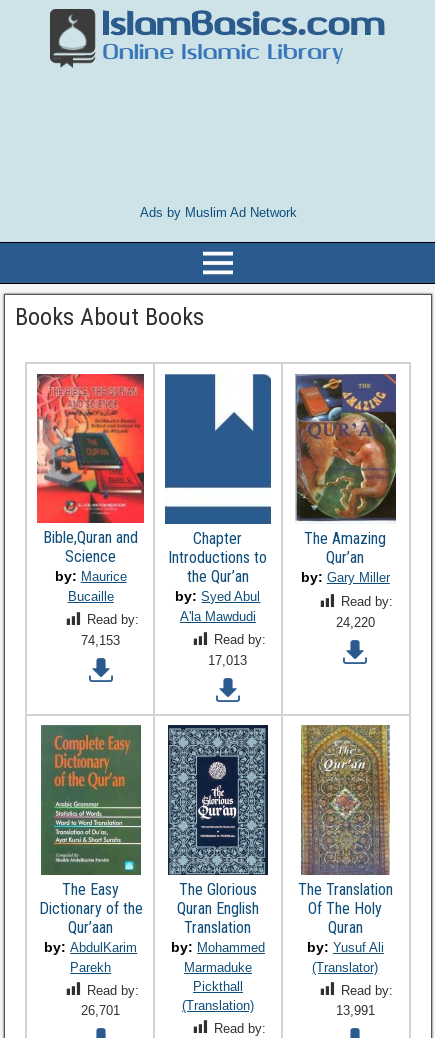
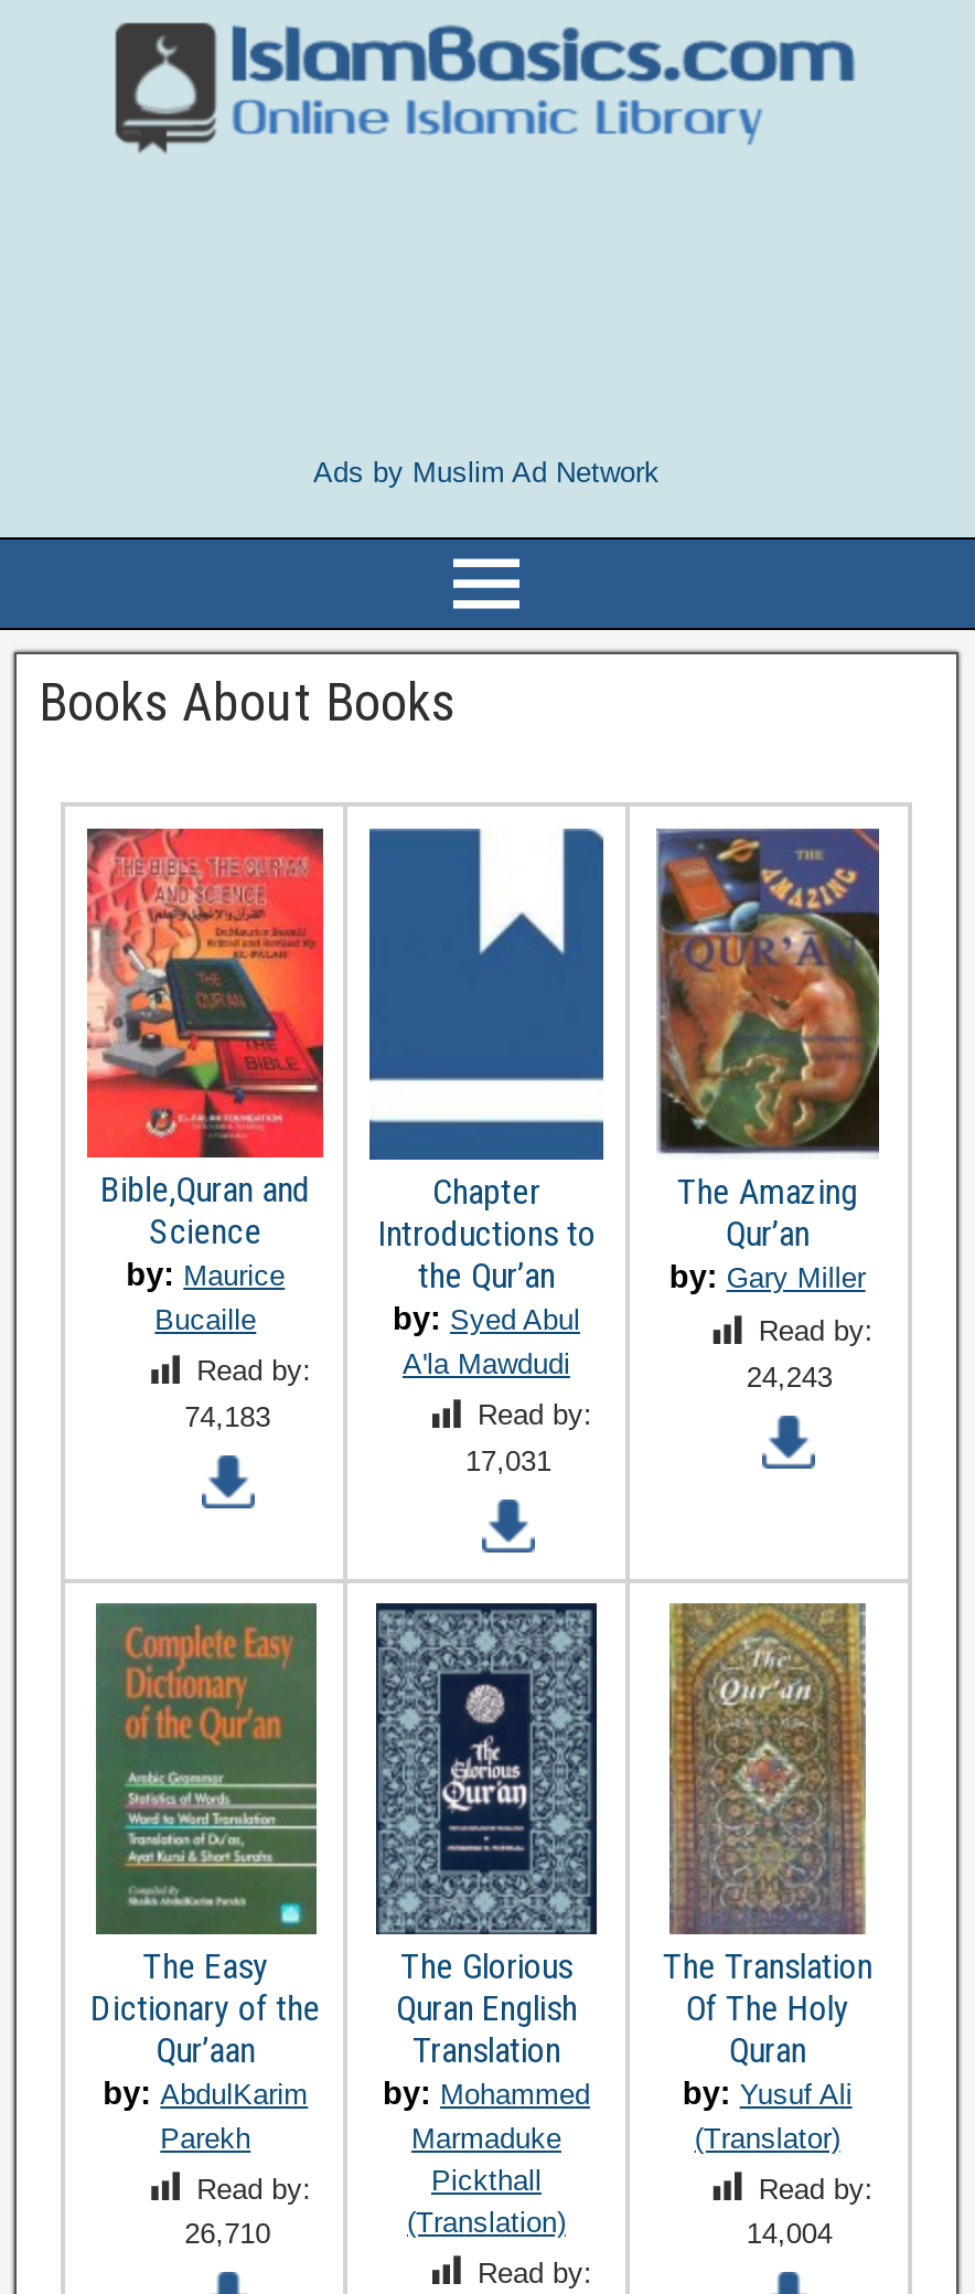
- 24,220
+ 24,243

- 74,153
+ 74,183

- 17,013
+ 17,031

- 26,701
+ 26,710

- 13,991
+ 14,004
